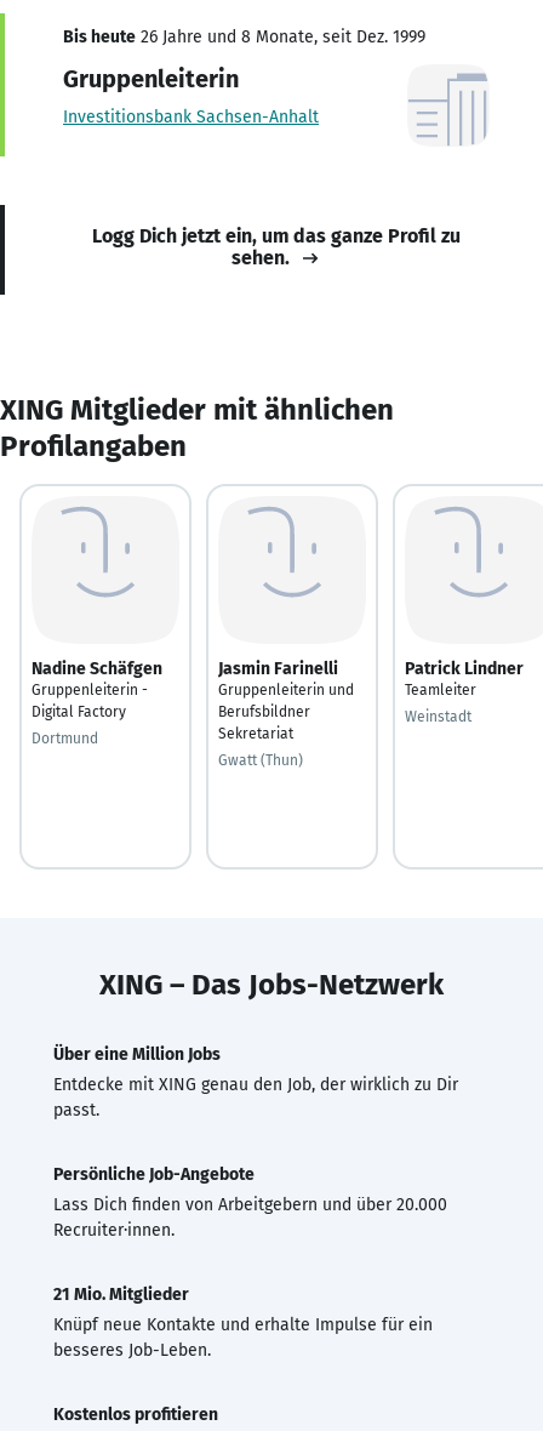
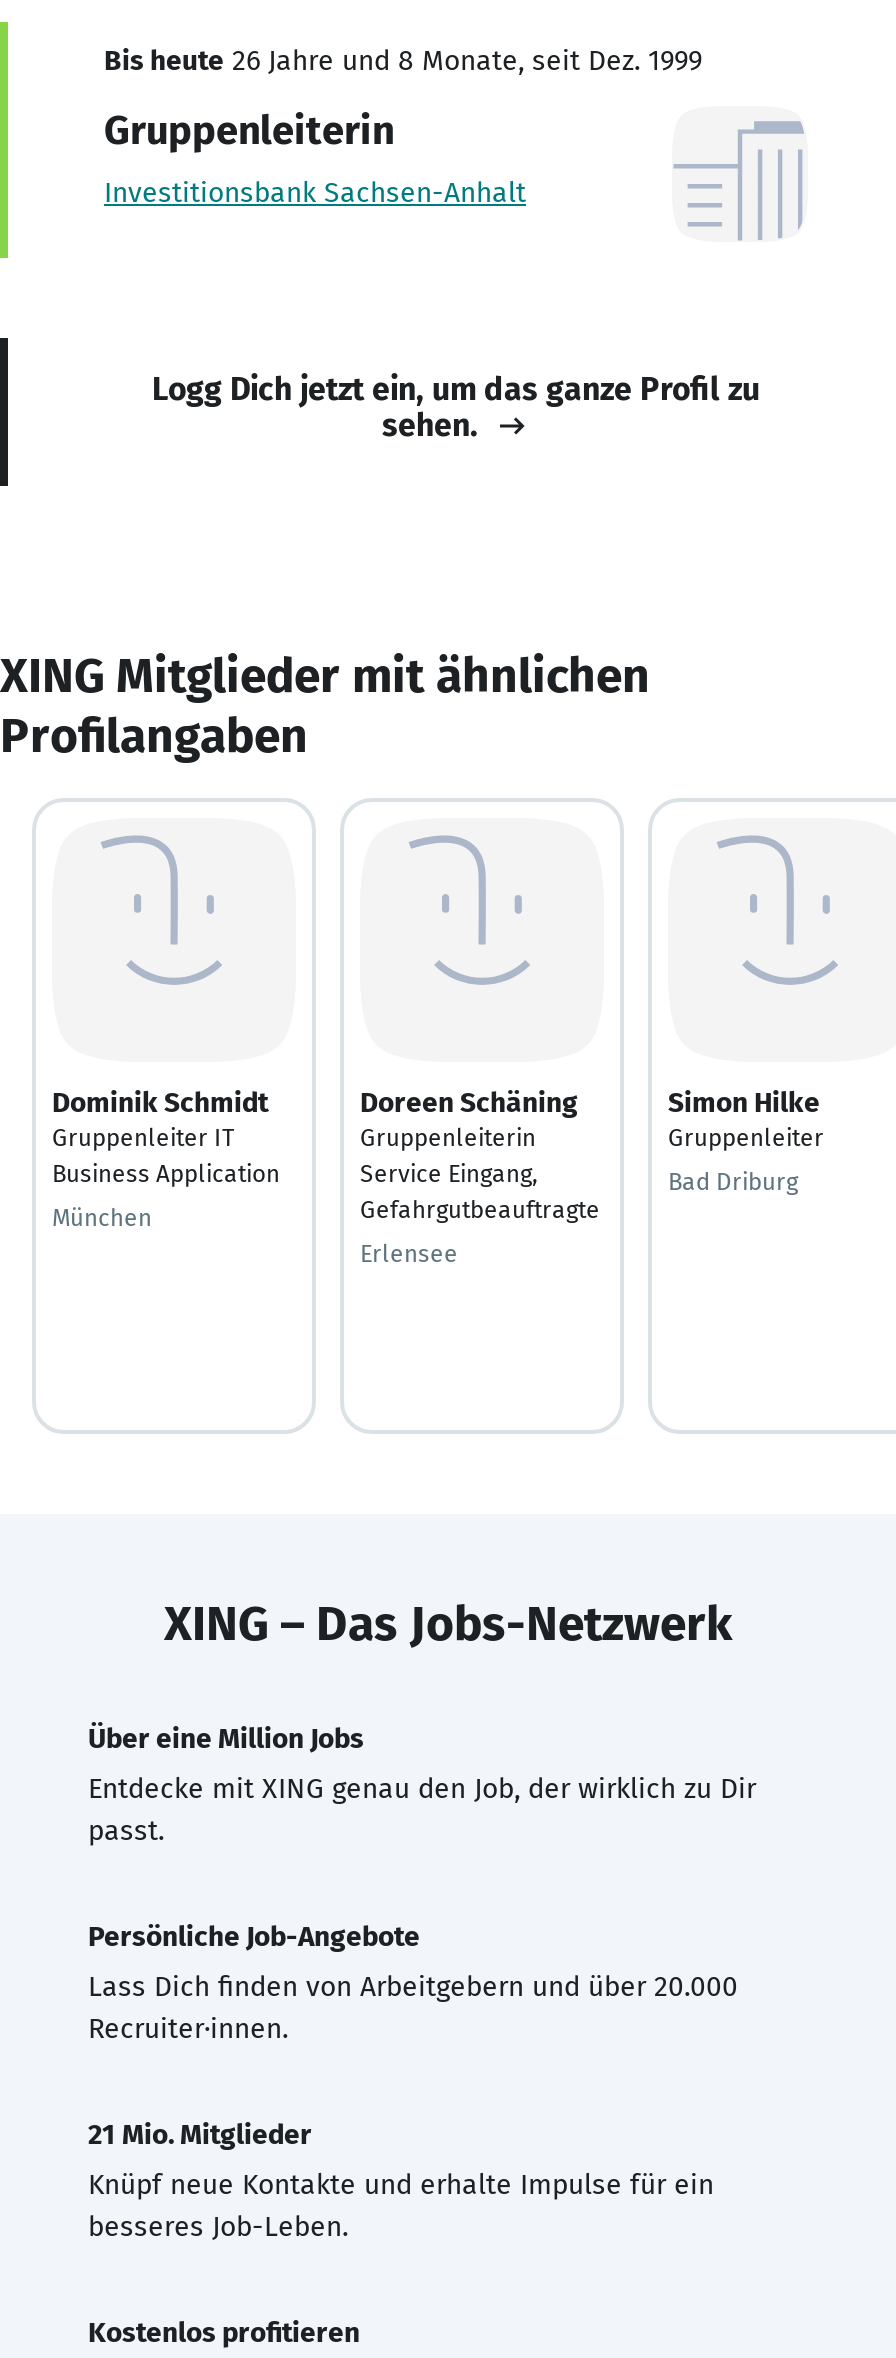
- Nadine Schäfgen
- Gruppenleiterin -
- Digital Factory
+ Dominik Schmidt
+ Gruppenleiter IT
+ Business Application

- Jasmin Farinelli
- Gruppenleiterin und
- Berufsbildner
- Sekretariat
+ Doreen Schäning
+ Gruppenleiterin
+ Service Eingang,
+ Gefahrgutbeauftragte

- Patrick Lindner
- Teamleiter
+ Simon Hilke
+ Gruppenleiter

- Weinstadt
+ Bad Driburg

- Dortmund
+ München

- Gwatt (Thun)
+ Erlensee
